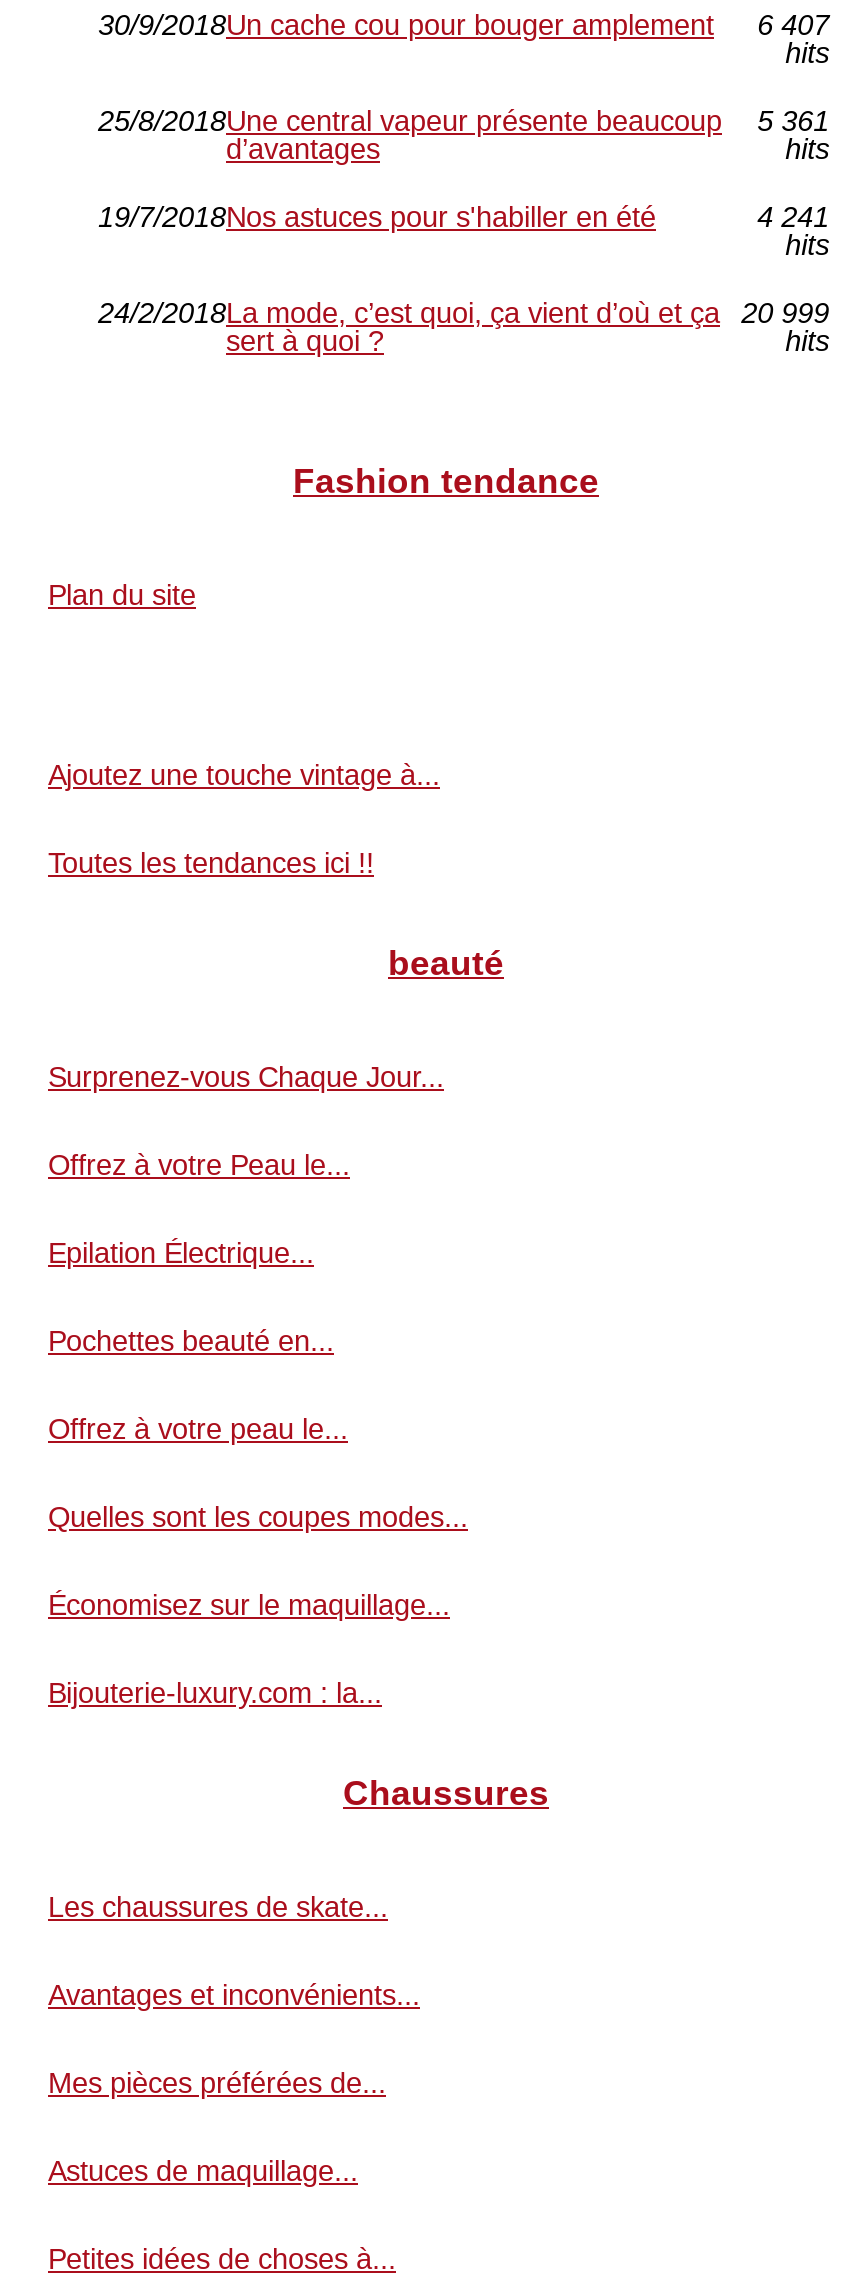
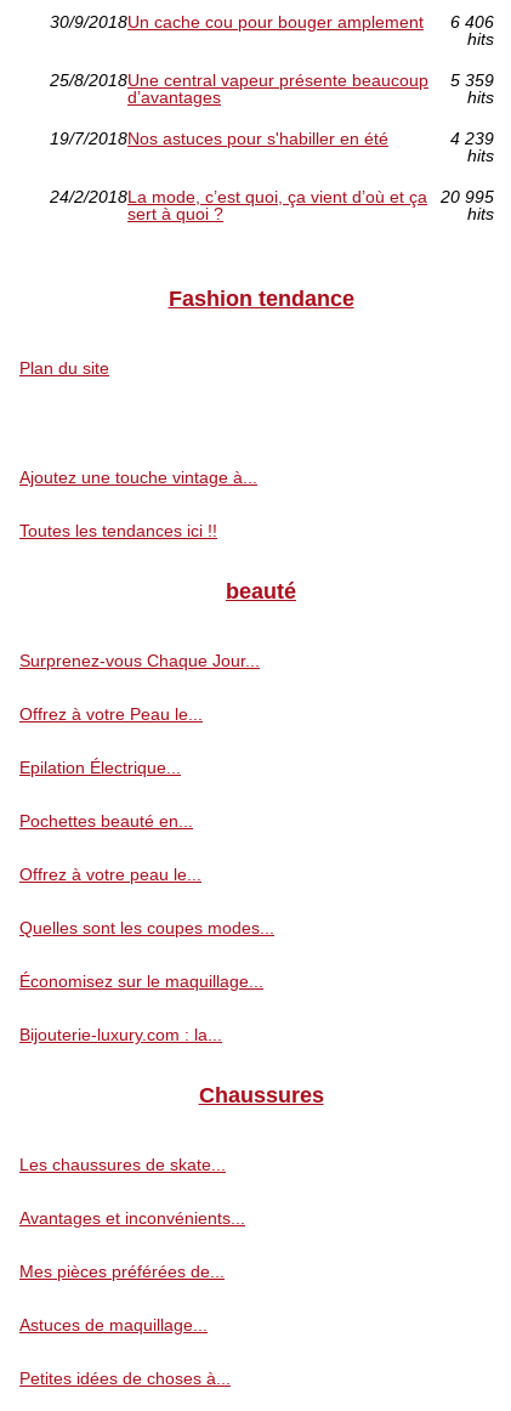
- 30/9/2018Un cache cou pour bouger amplement 6 407
+ 30/9/2018Un cache cou pour bouger amplement 6 406

- 25/8/2018Une central vapeur présente beaucoup 5 361
+ 25/8/2018Une central vapeur présente beaucoup 5 359

- 4 241
+ 4 239

- 24/2/2018La mode, c’est quoi, ça vient d’où et ça 20 999
+ 24/2/2018La mode, c’est quoi, ça vient d’où et ça 20 995
